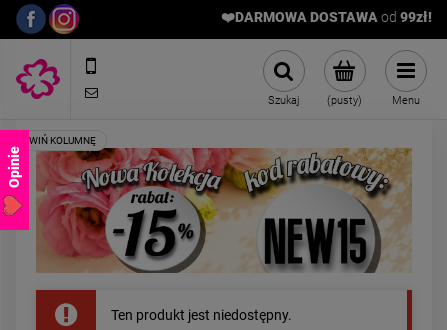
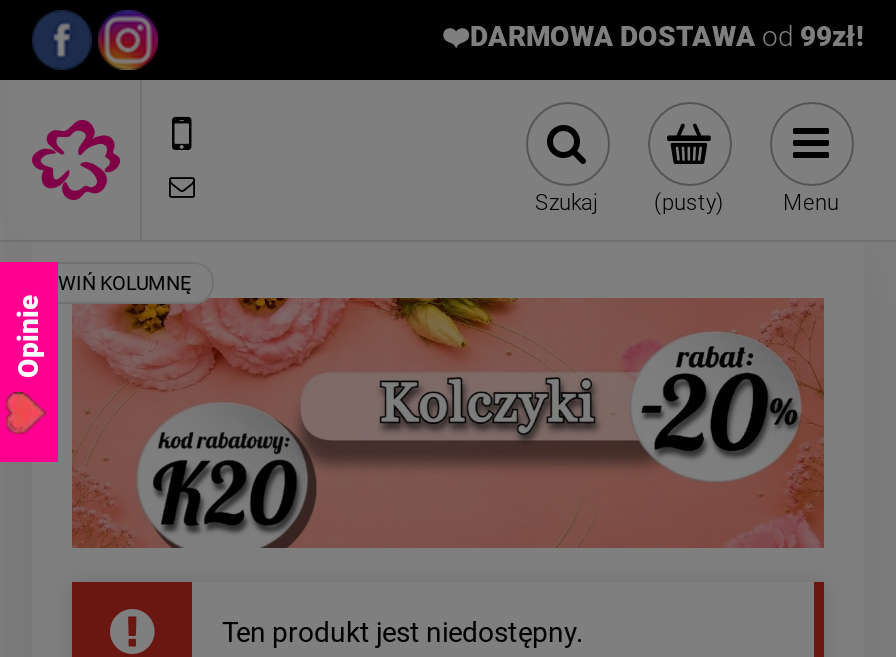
- [image]
+ [image]
